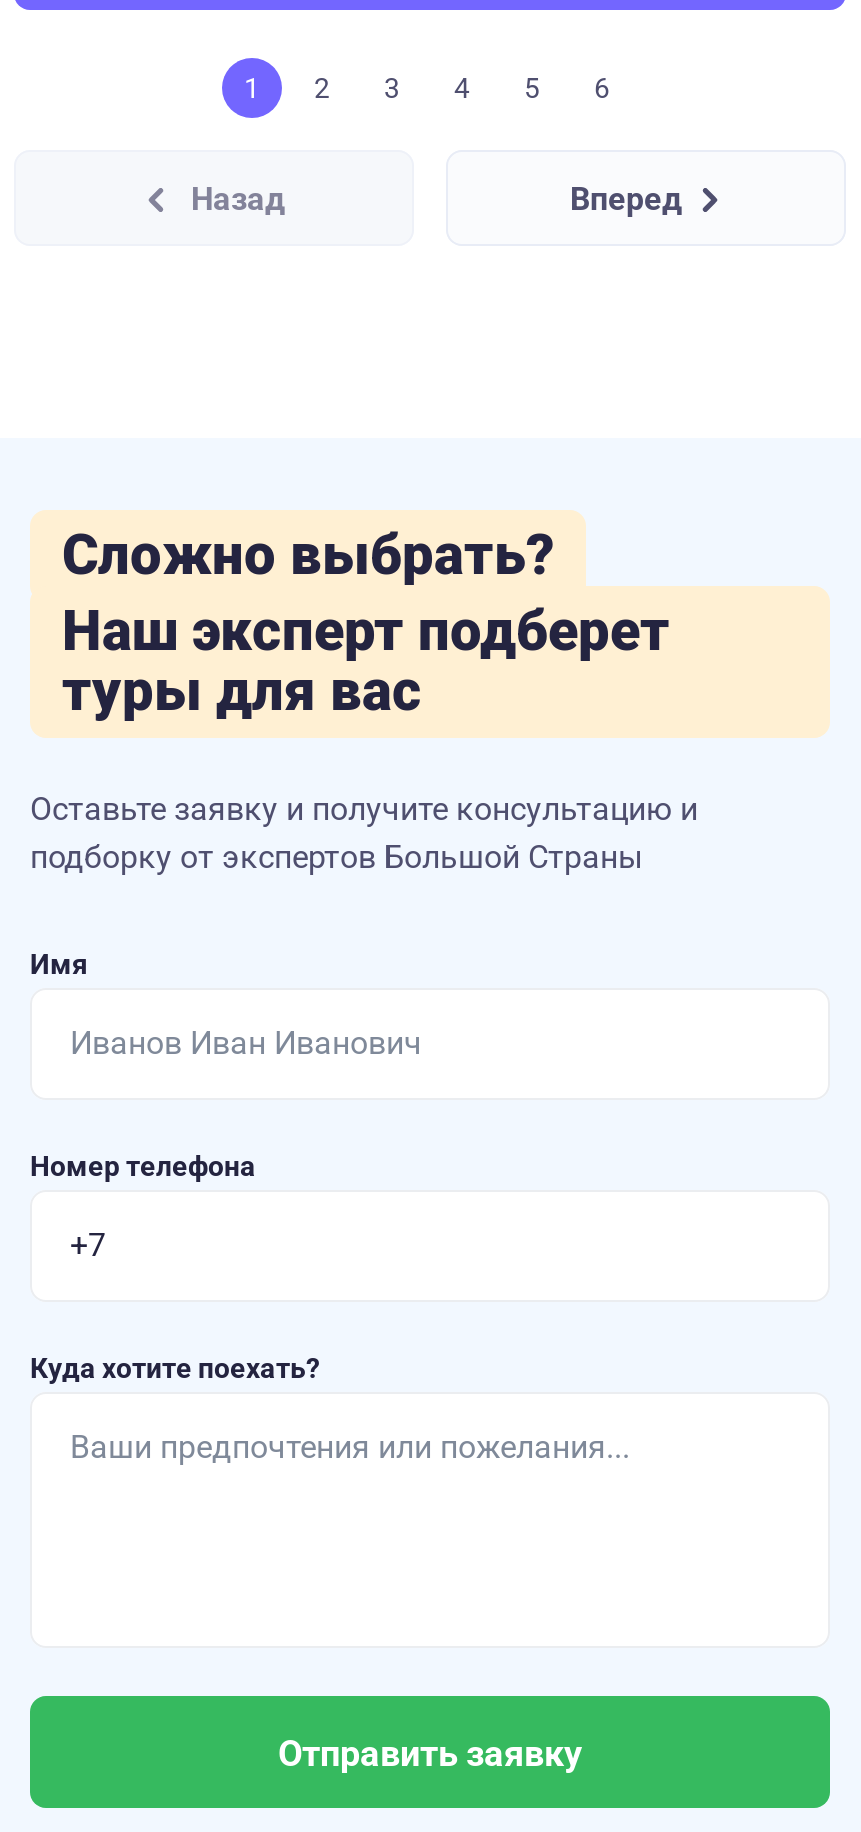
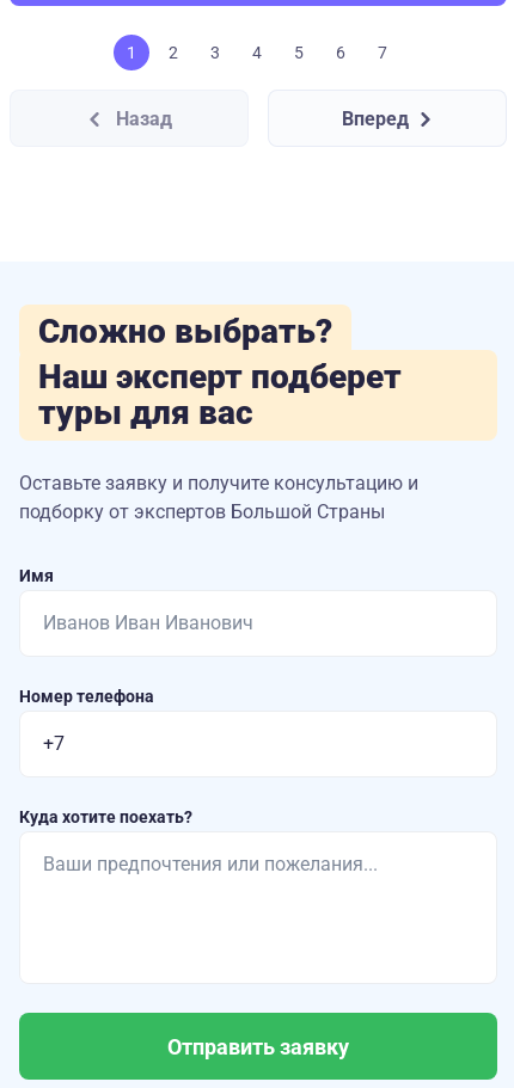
+ 7
